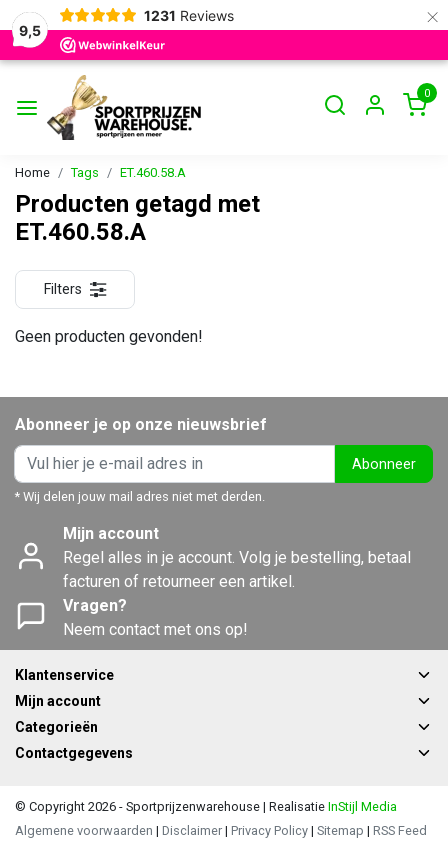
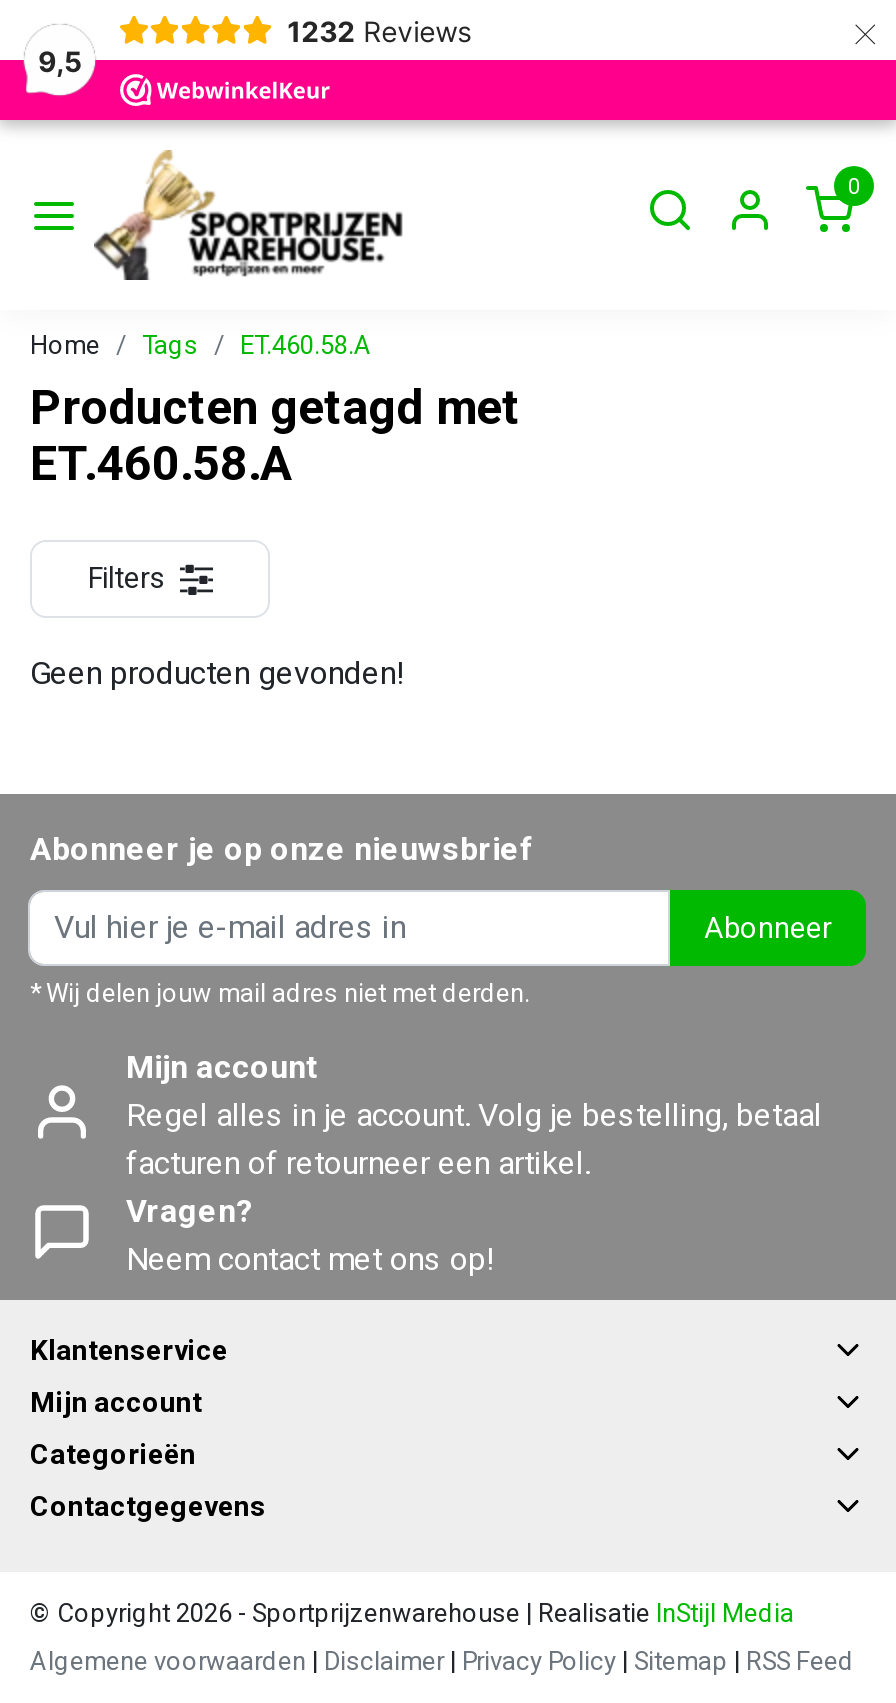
- 1231 Reviews
+ 1232 Reviews
